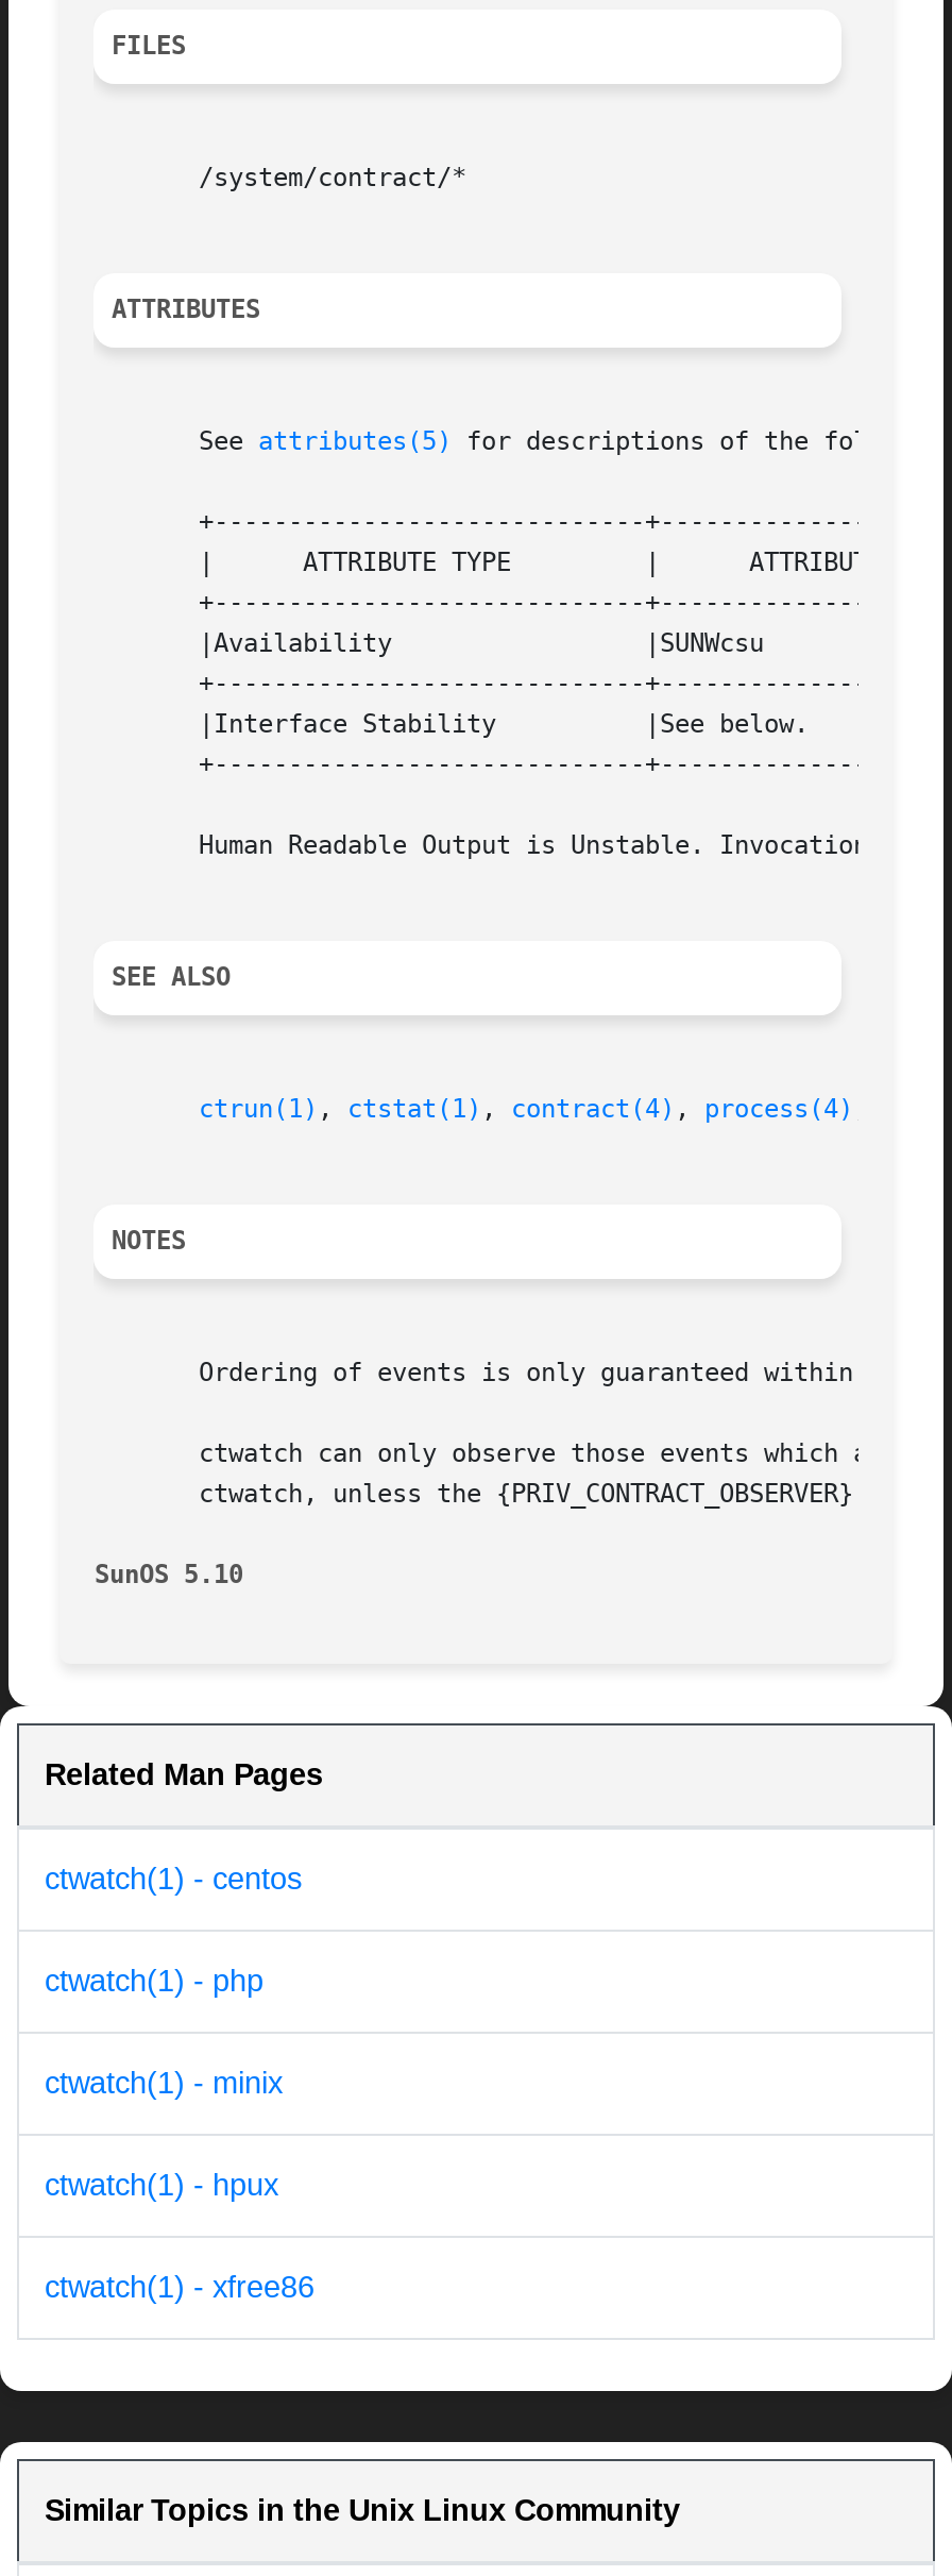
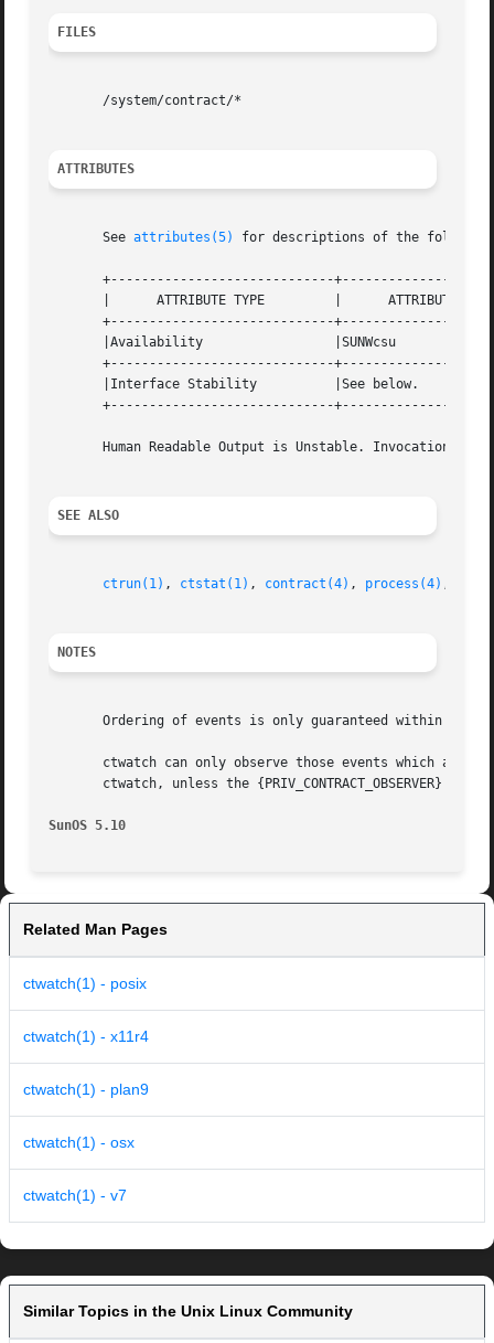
- ctwatch(1) - centos
+ ctwatch(1) - posix

- ctwatch(1) - php
+ ctwatch(1) - x11r4

- ctwatch(1) - minix
+ ctwatch(1) - plan9

- ctwatch(1) - hpux
+ ctwatch(1) - osx

- ctwatch(1) - xfree86
+ ctwatch(1) - v7
